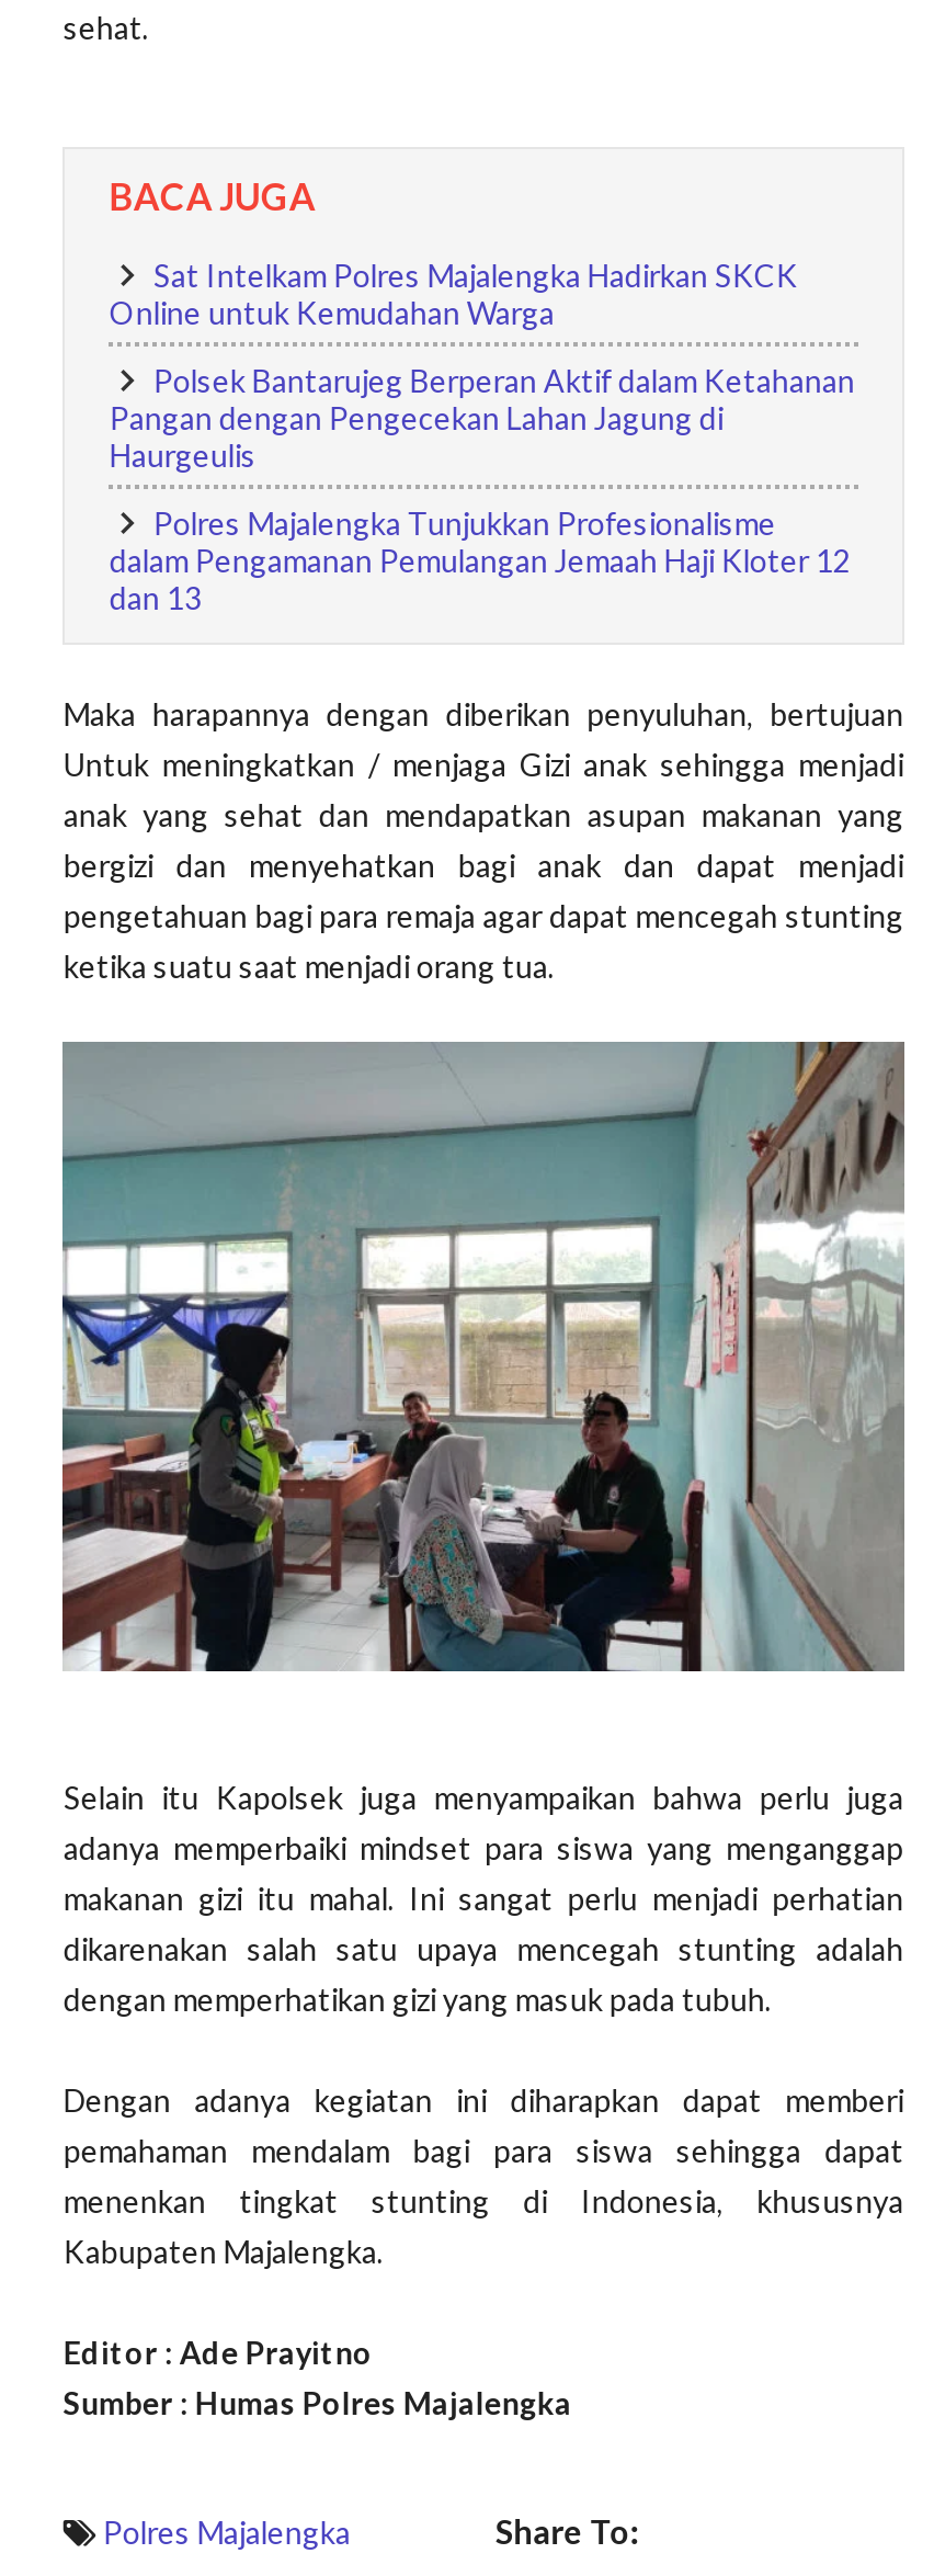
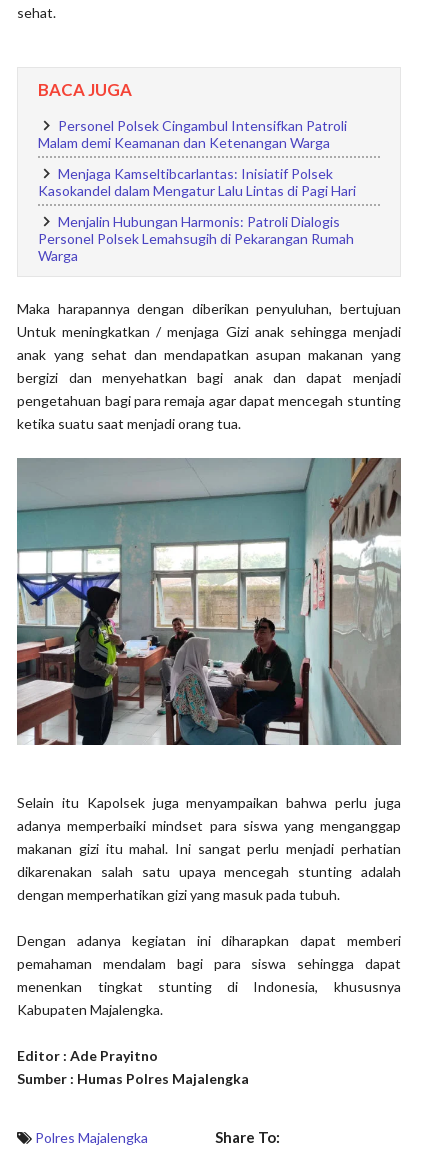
- Sat Intelkam Polres Majalengka Hadirkan SKCK
- Online untuk Kemudahan Warga
+ Personel Polsek Cingambul Intensifkan Patroli
+ Malam demi Keamanan dan Ketenangan Warga

- Polsek Bantarujeg Berperan Aktif dalam Ketahanan
- Pangan dengan Pengecekan Lahan Jagung di
- Haurgeulis
+ Menjaga Kamseltibcarlantas: Inisiatif Polsek
+ Kasokandel dalam Mengatur Lalu Lintas di Pagi Hari

- Polres Majalengka Tunjukkan Profesionalisme
- dalam Pengamanan Pemulangan Jemaah Haji Kloter 12
- dan 13
+ Menjalin Hubungan Harmonis: Patroli Dialogis
+ Personel Polsek Lemahsugih di Pekarangan Rumah
+ Warga
